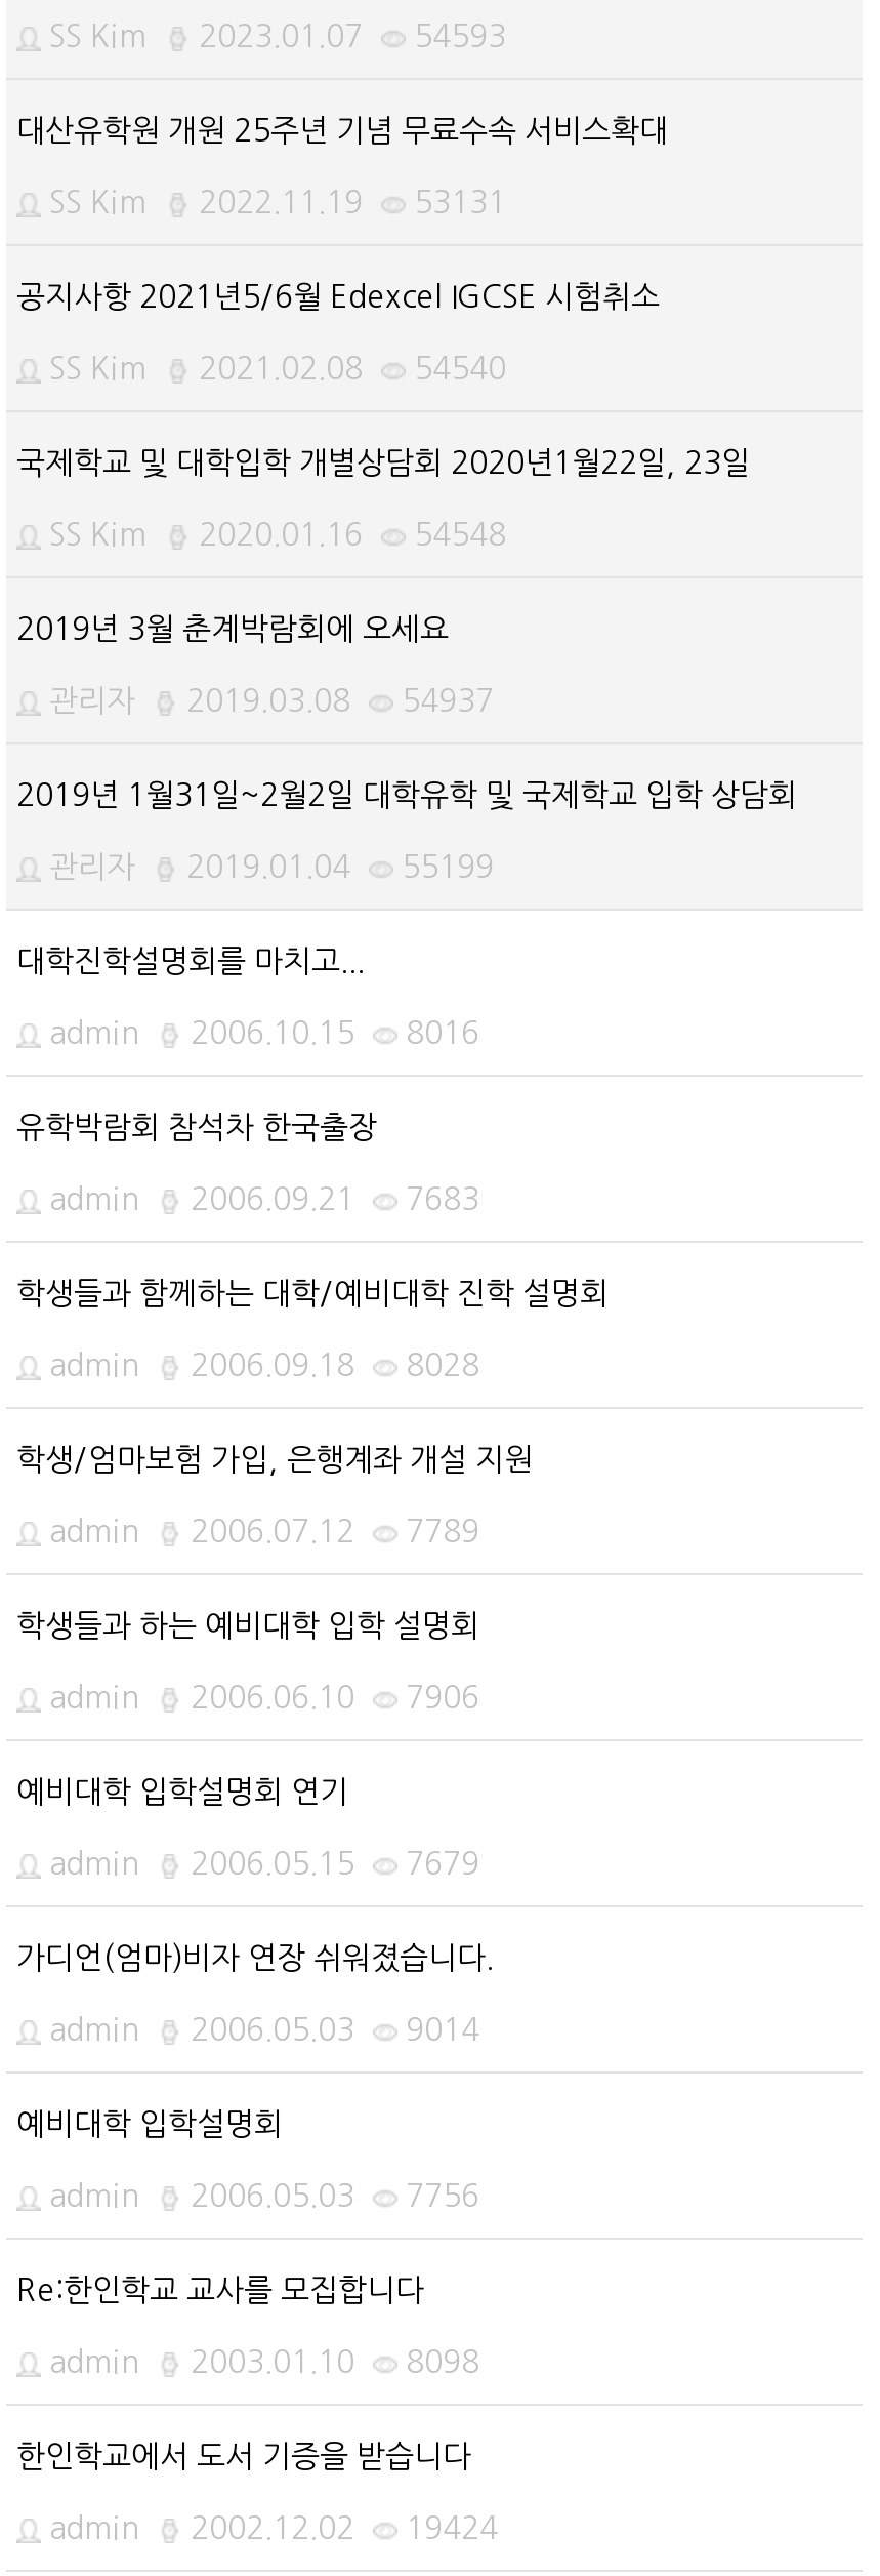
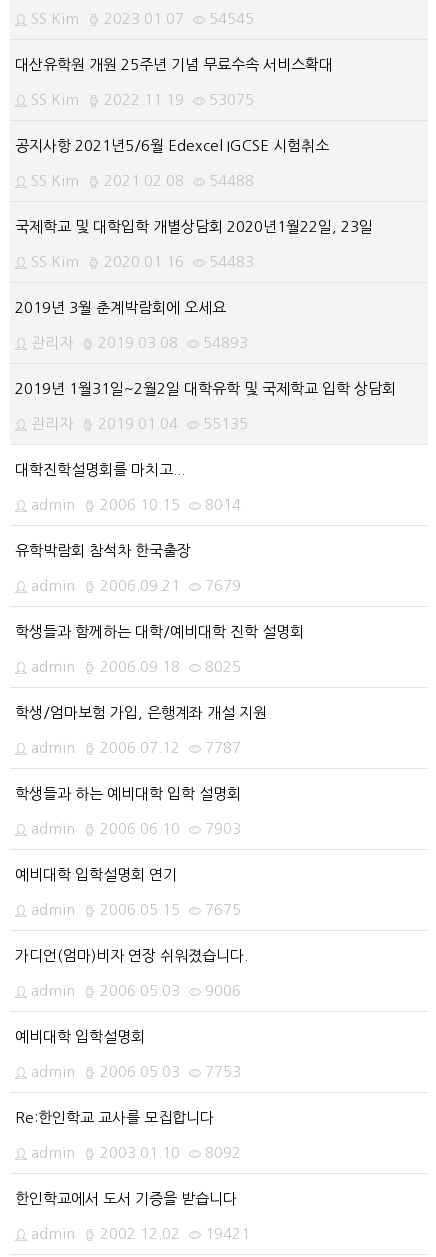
- SS Kim 2023.01.07 54593
+ SS Kim 2023.01.07 54545

- SS Kim 2022.11.19 53131
+ SS Kim 2022.11.19 53075

- SS Kim 2021.02.08 54540
+ SS Kim 2021.02.08 54488

- SS Kim 2020.01.16 54548
+ SS Kim 2020.01.16 54483

- 관리자 2019.03.08 54937
+ 관리자 2019.03.08 54893

- 관리자 2019.01.04 55199
+ 관리자 2019.01.04 55135

- admin 2006.10.15 8016
+ admin 2006.10.15 8014

- admin 2006.09.21 7683
+ admin 2006.09.21 7679

- admin 2006.09.18 8028
+ admin 2006.09.18 8025

- admin 2006.07.12 7789
+ admin 2006.07.12 7787

- admin 2006.06.10 7906
+ admin 2006.06.10 7903

- admin 2006.05.15 7679
+ admin 2006.05.15 7675

- admin 2006.05.03 9014
+ admin 2006.05.03 9006

- admin 2006.05.03 7756
+ admin 2006.05.03 7753

- admin 2003.01.10 8098
+ admin 2003.01.10 8092

- admin 2002.12.02 19424
+ admin 2002.12.02 19421
